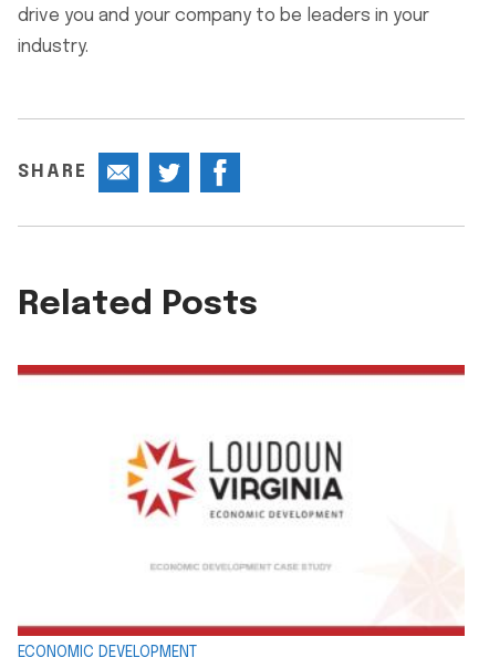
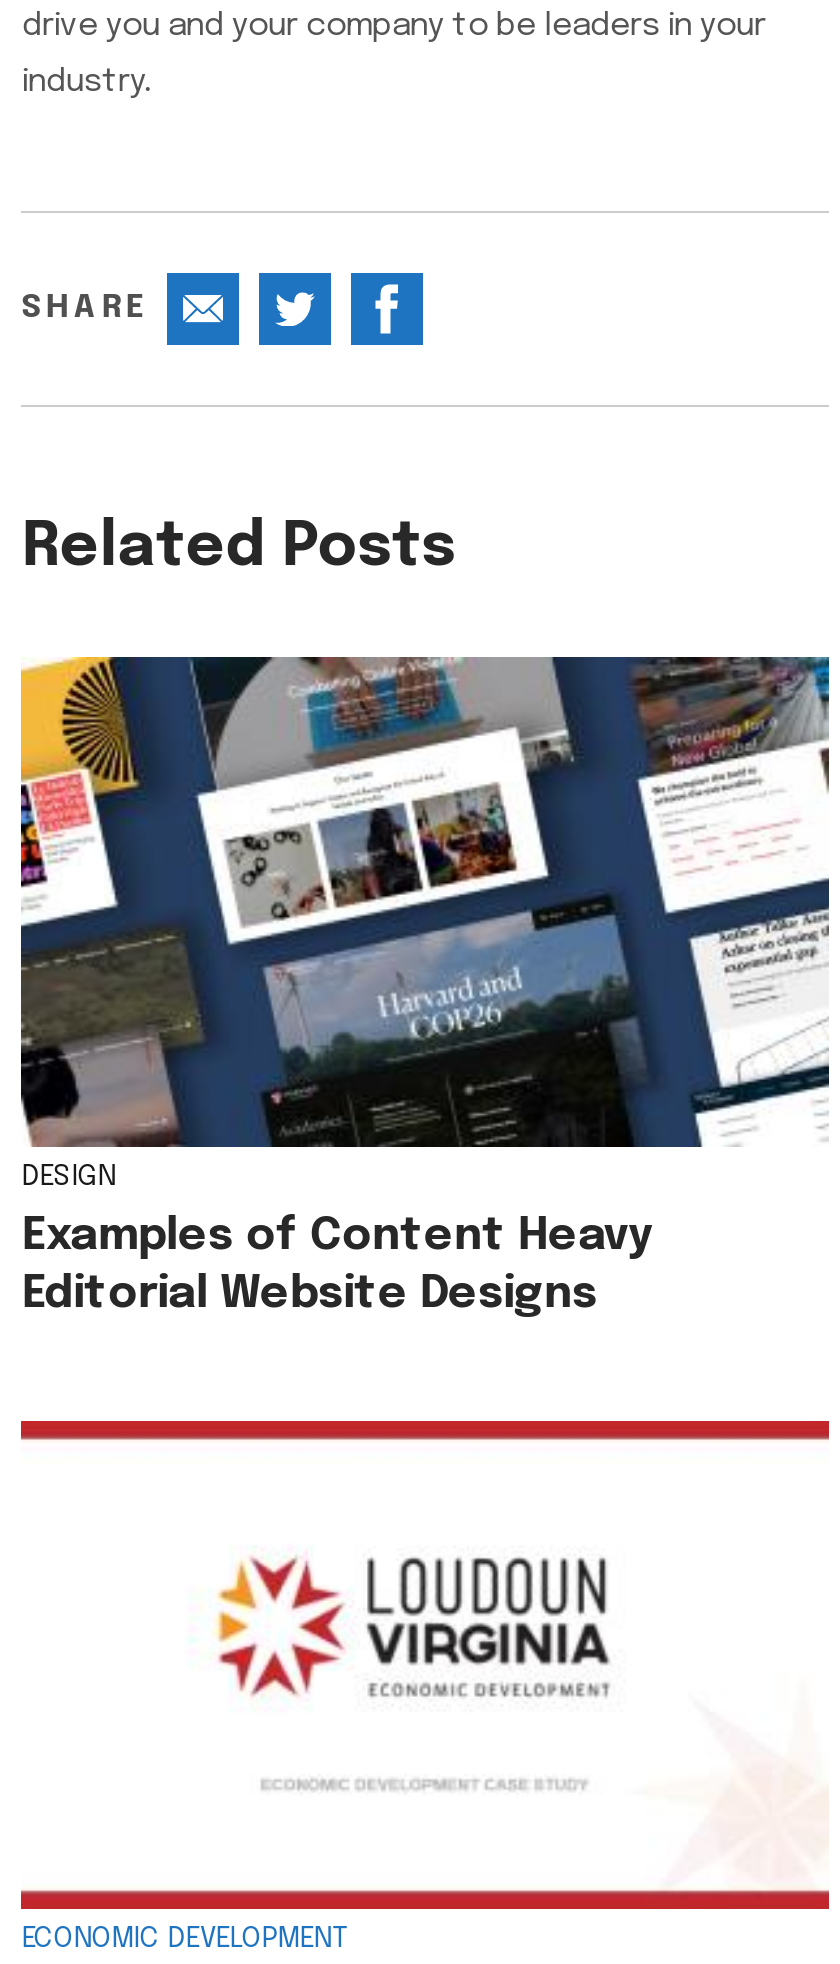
+ [image]
+ DESIGN
+ Examples of Content Heavy
+ Editorial Website Designs
